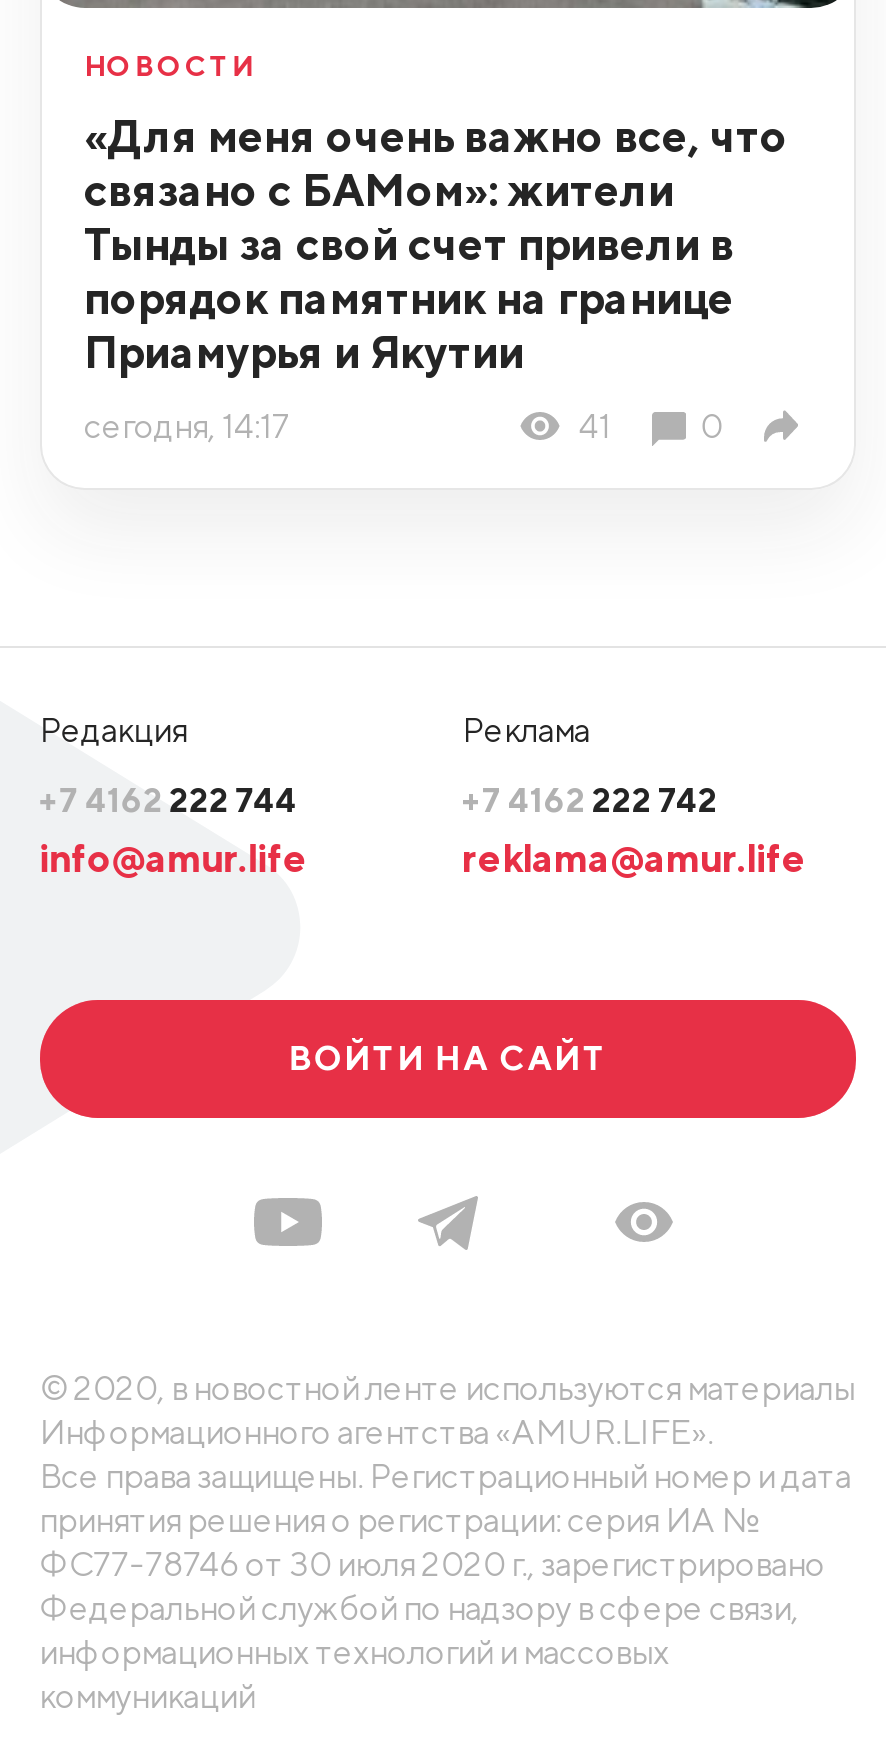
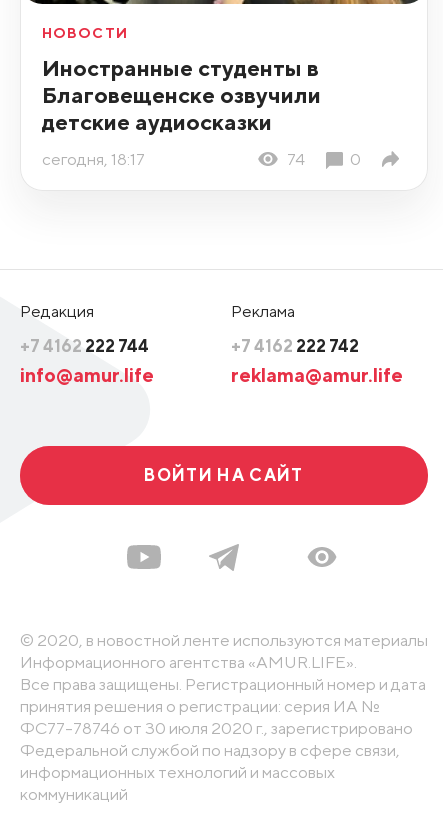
- «Для меня очень важно все, что
- связано с БАМом»: жители
- Тынды за свой счет привели в
- порядок памятник на границе
- Приамурья и Якутии
+ Иностранные студенты в
+ Благовещенске озвучили
+ детские аудиосказки

- сегодня, 14:17
- 41
+ сегодня, 18:17
+ 74
